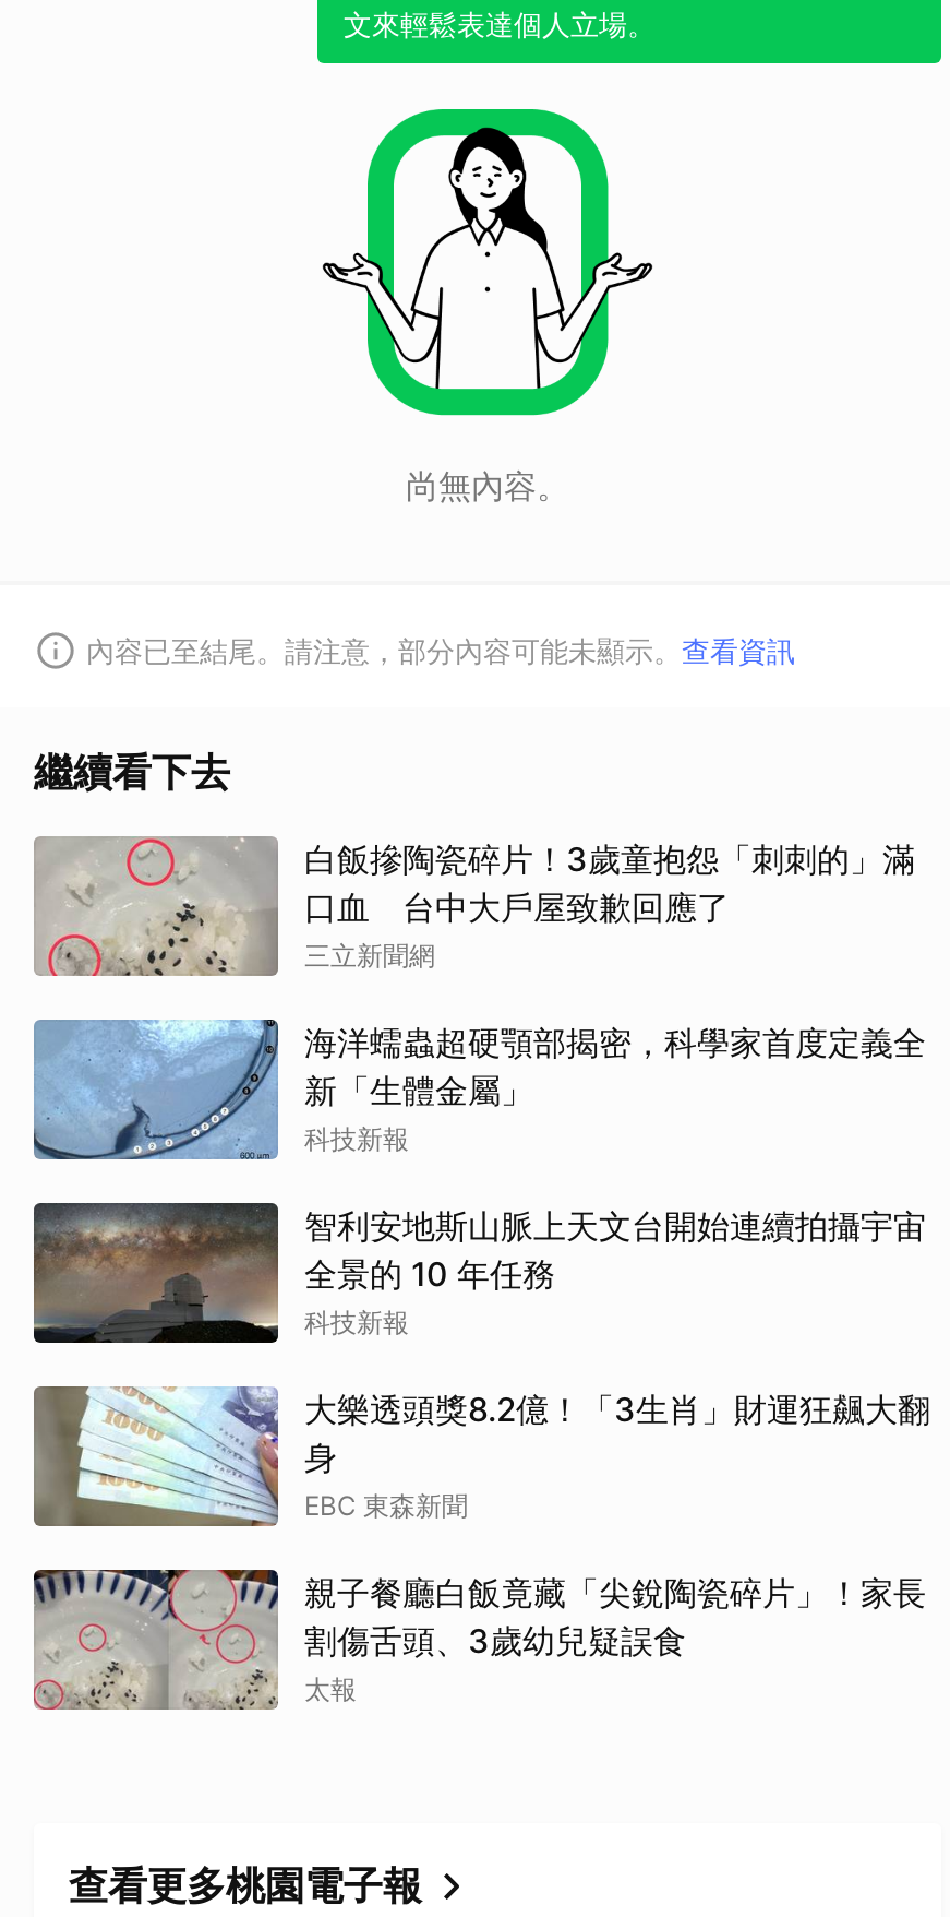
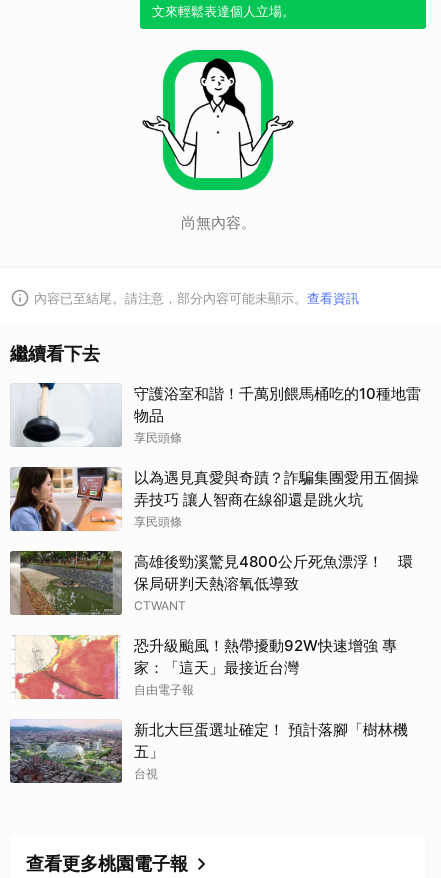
- [image]
- 白飯摻陶瓷碎片！3歲童抱怨「刺刺的」滿
- 口血 台中大戶屋致歉回應了
- 三立新聞網
+ [image]
+ 守護浴室和諧！千萬別餵馬桶吃的10種地雷
+ 物品
+ 享民頭條

- [image]
- 海洋蠕蟲超硬顎部揭密，科學家首度定義全
- 新「生體金屬」
- 科技新報
+ [image]
+ 以為遇見真愛與奇蹟？詐騙集團愛用五個操
+ 弄技巧 讓人智商在線卻還是跳火坑
+ 享民頭條

- [image]
- 智利安地斯山脈上天文台開始連續拍攝宇宙
- 全景的 10 年任務
- 科技新報
+ [image]
+ 高雄後勁溪驚見4800公斤死魚漂浮！ 環
+ 保局研判天熱溶氧低導致
+ CTWANT

- [image]
- 大樂透頭獎8.2億！「3生肖」財運狂飆大翻
- 身
- EBC 東森新聞
+ [image]
+ 恐升級颱風！熱帶擾動92W快速增強 專
+ 家：「這天」最接近台灣
+ 自由電子報

- [image]
- 親子餐廳白飯竟藏「尖銳陶瓷碎片」！家長
- 割傷舌頭、3歲幼兒疑誤食
- 太報
+ [image]
+ 新北大巨蛋選址確定！ 預計落腳「樹林機
+ 五」
+ 台視
